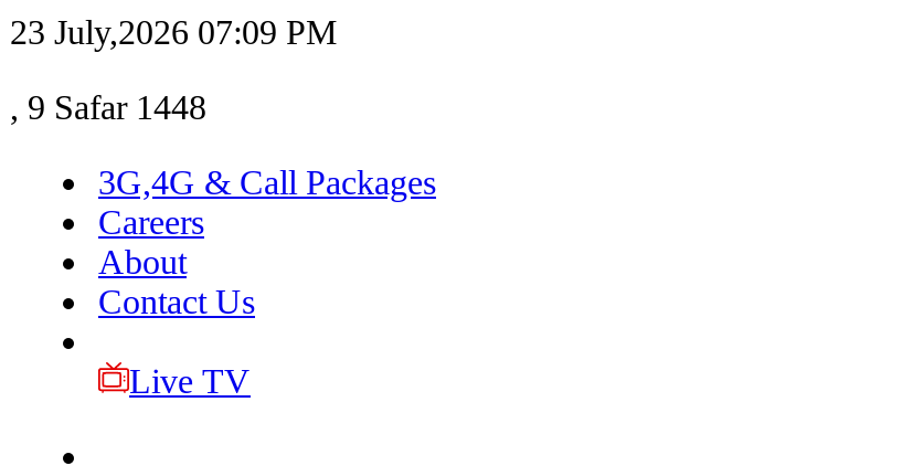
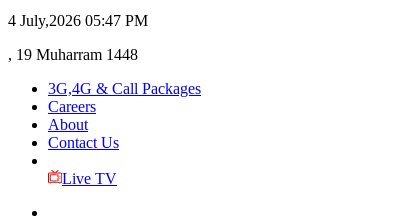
- 23 July,2026 07:09 PM
+ 4 July,2026 05:47 PM

- , 9 Safar 1448
+ , 19 Muharram 1448
